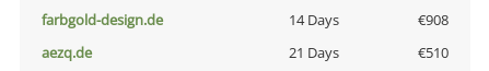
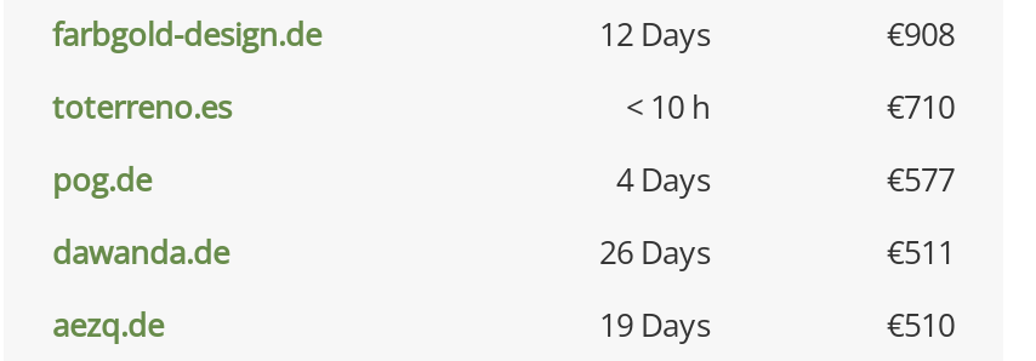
- 14 Days
+ 12 Days

+ toterreno.es
+ < 10 h
+ €710
+ pog.de
+ 4 Days
+ €577
+ dawanda.de
+ 26 Days
+ €511

- 21 Days
+ 19 Days
